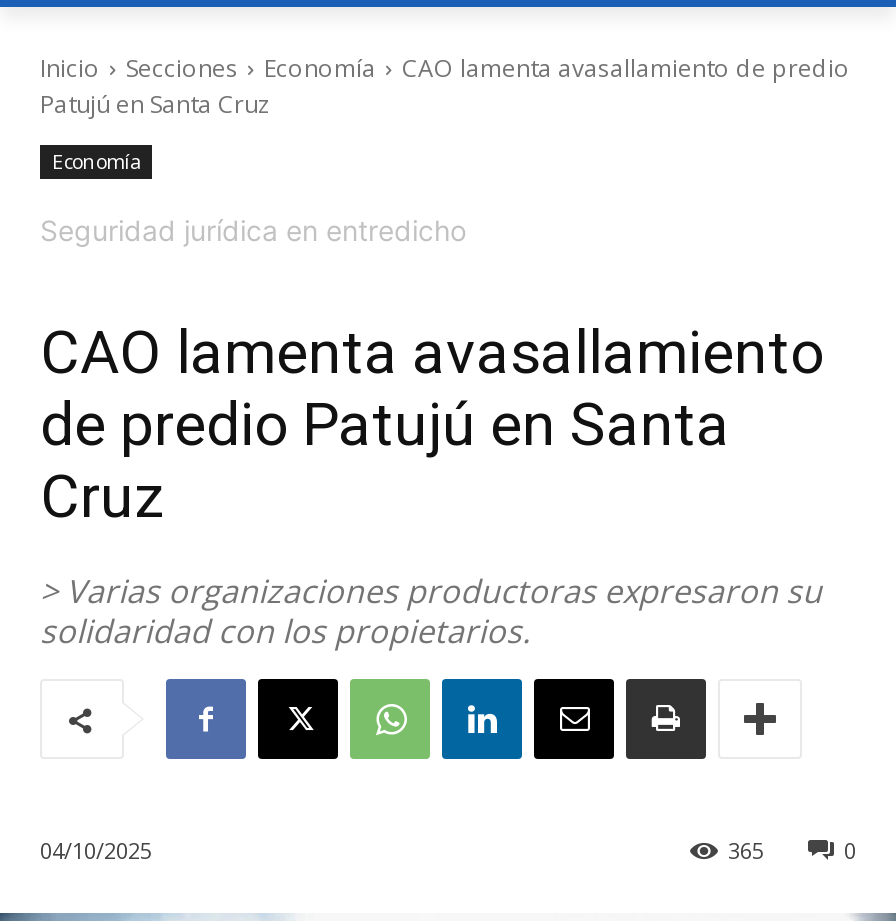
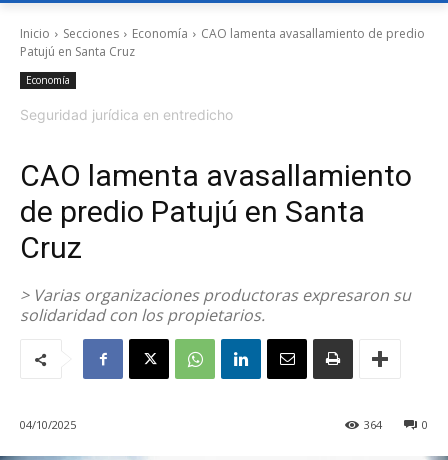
- 365
+ 364
